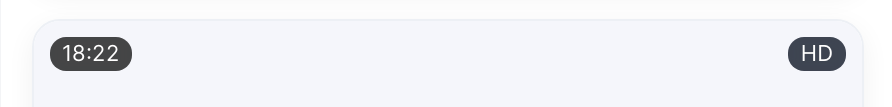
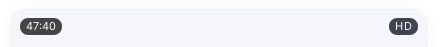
- 18:22
+ 47:40
